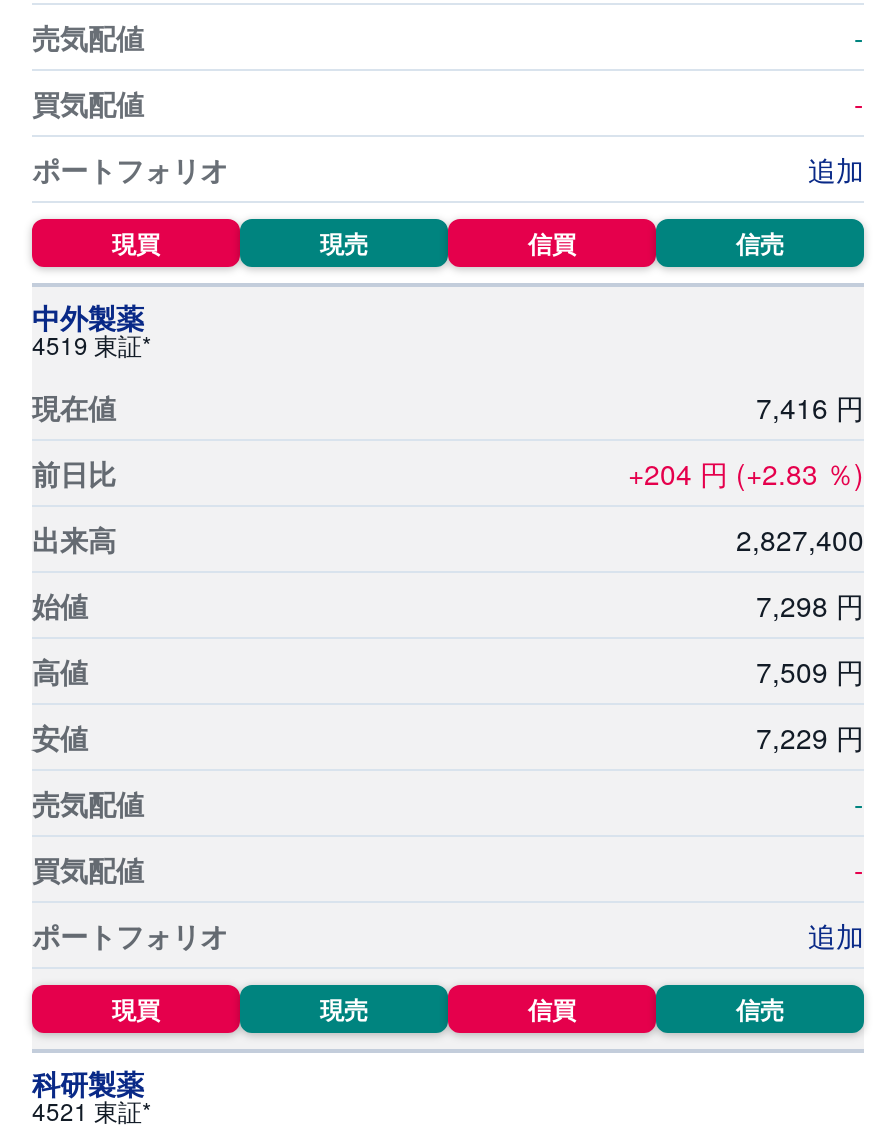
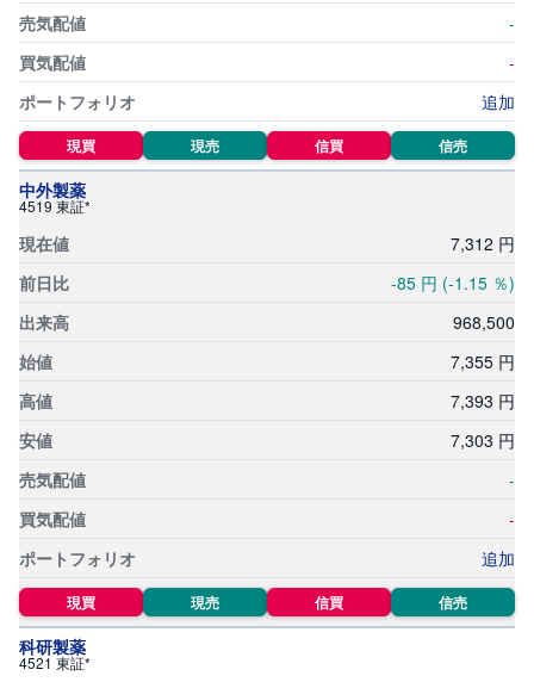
- 7,416 円
+ 7,312 円

- +204 円 (+2.83 ％)
+ -85 円 (-1.15 ％)

- 2,827,400
+ 968,500

- 7,298 円
+ 7,355 円

- 7,509 円
+ 7,393 円

- 7,229 円
+ 7,303 円
